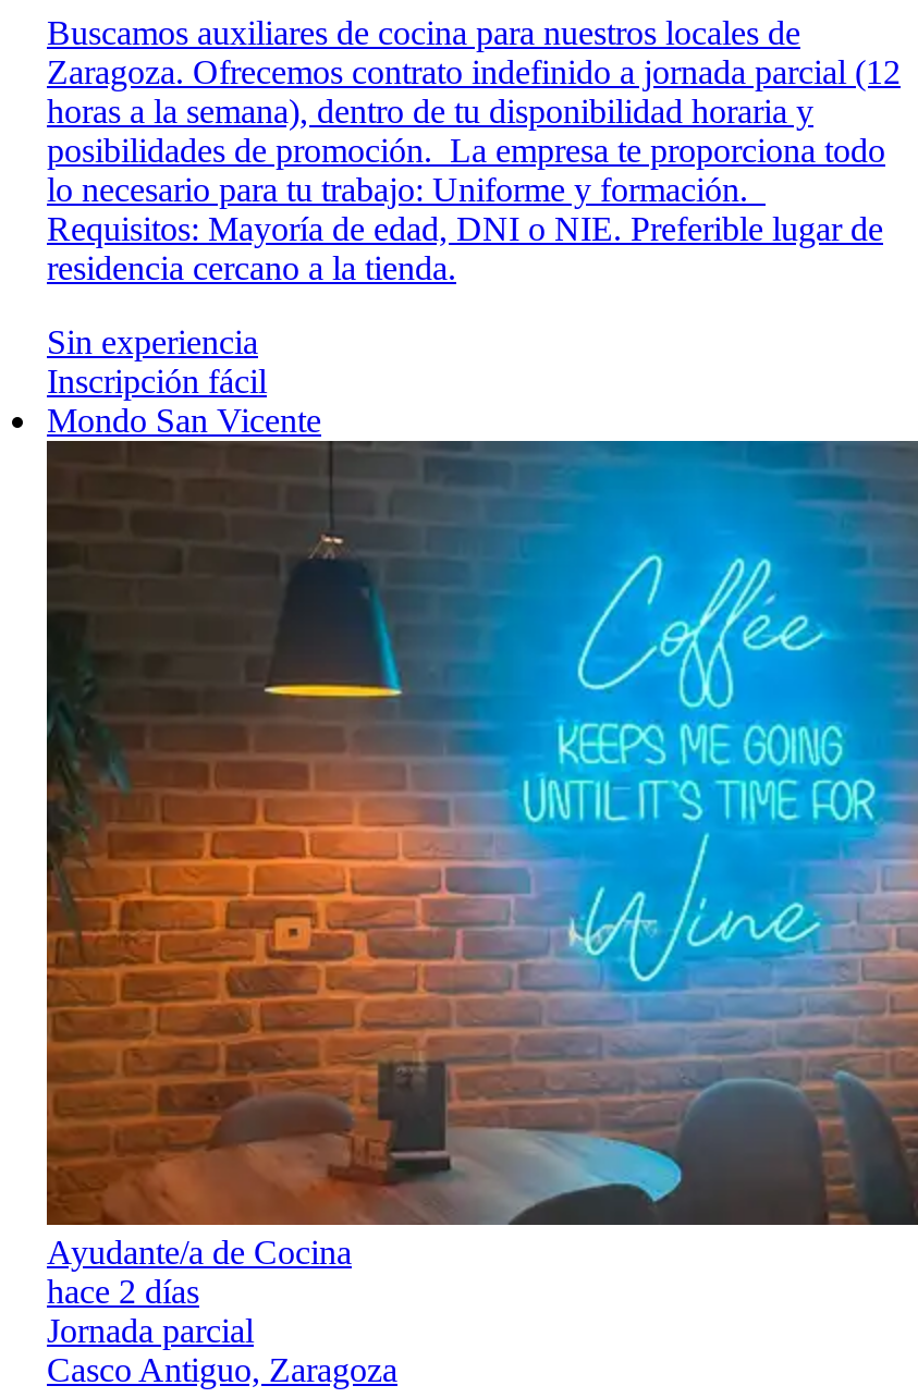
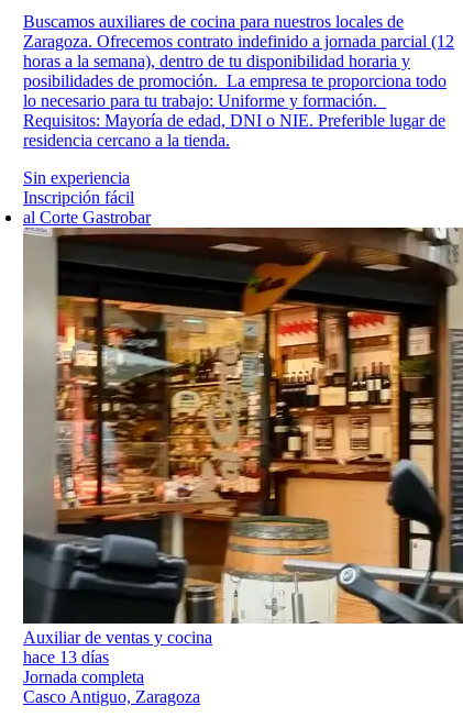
- Mondo San Vicente
+ al Corte Gastrobar

- [image]
- Ayudante/a de Cocina
- hace 2 días
- Jornada parcial
+ [image]
+ Auxiliar de ventas y cocina
+ hace 13 días
+ Jornada completa
